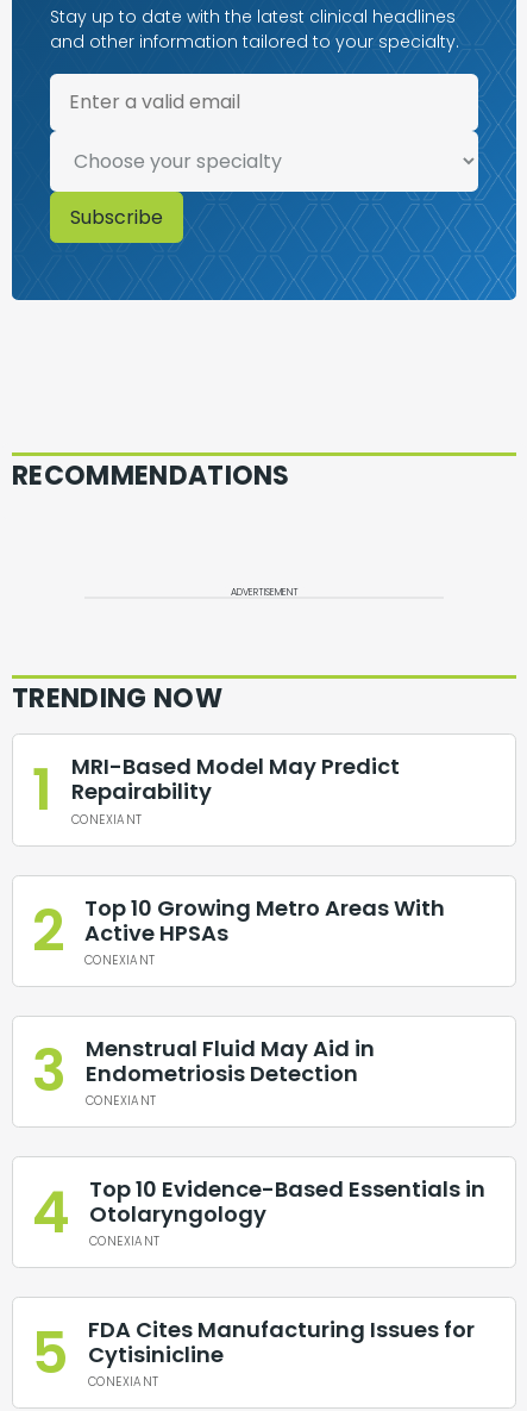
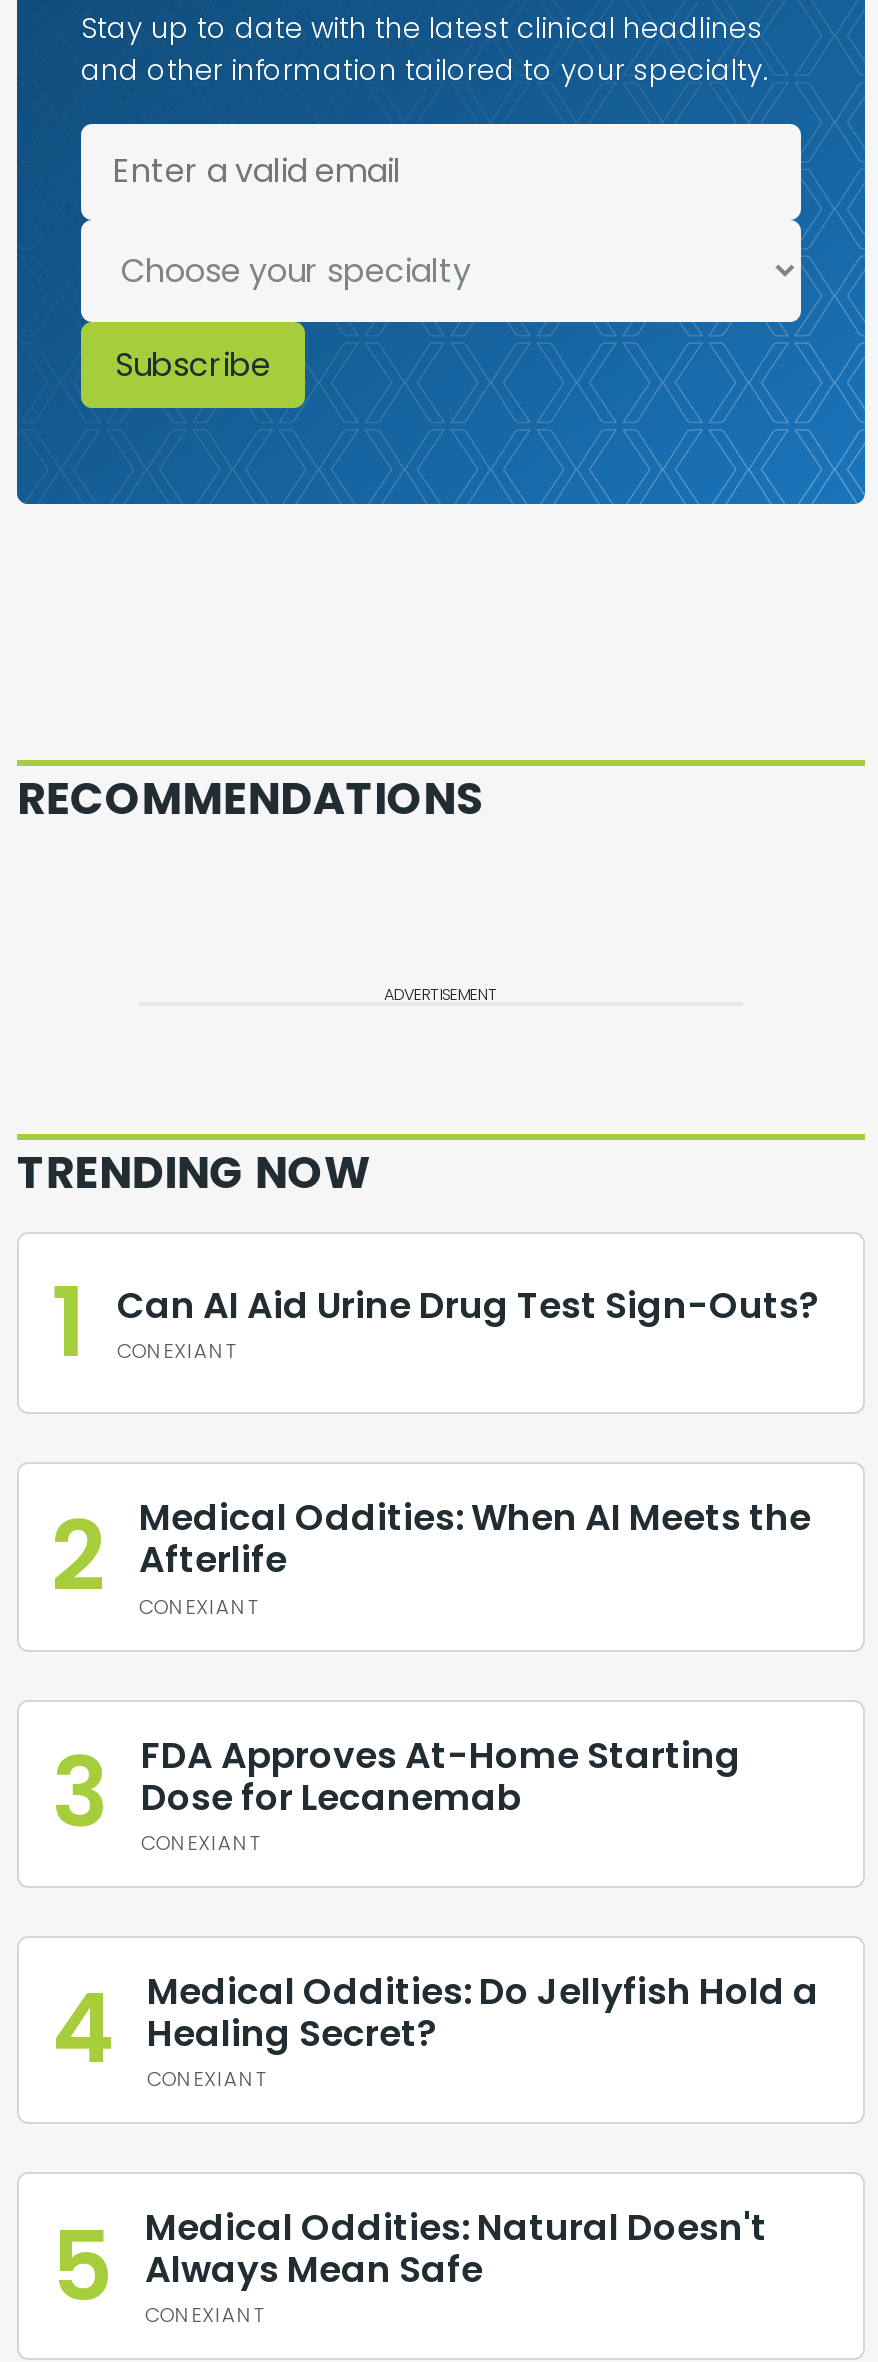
- MRI-Based Model May Predict
- Repairability
+ Can AI Aid Urine Drug Test Sign-Outs?

- Top 10 Growing Metro Areas With
- Active HPSAs
+ Medical Oddities: When AI Meets the
+ Afterlife

- Menstrual Fluid May Aid in
- Endometriosis Detection
+ FDA Approves At-Home Starting
+ Dose for Lecanemab

- Top 10 Evidence-Based Essentials in
- Otolaryngology
+ Medical Oddities: Do Jellyfish Hold a
+ Healing Secret?

- FDA Cites Manufacturing Issues for
- Cytisinicline
+ Medical Oddities: Natural Doesn't
+ Always Mean Safe
